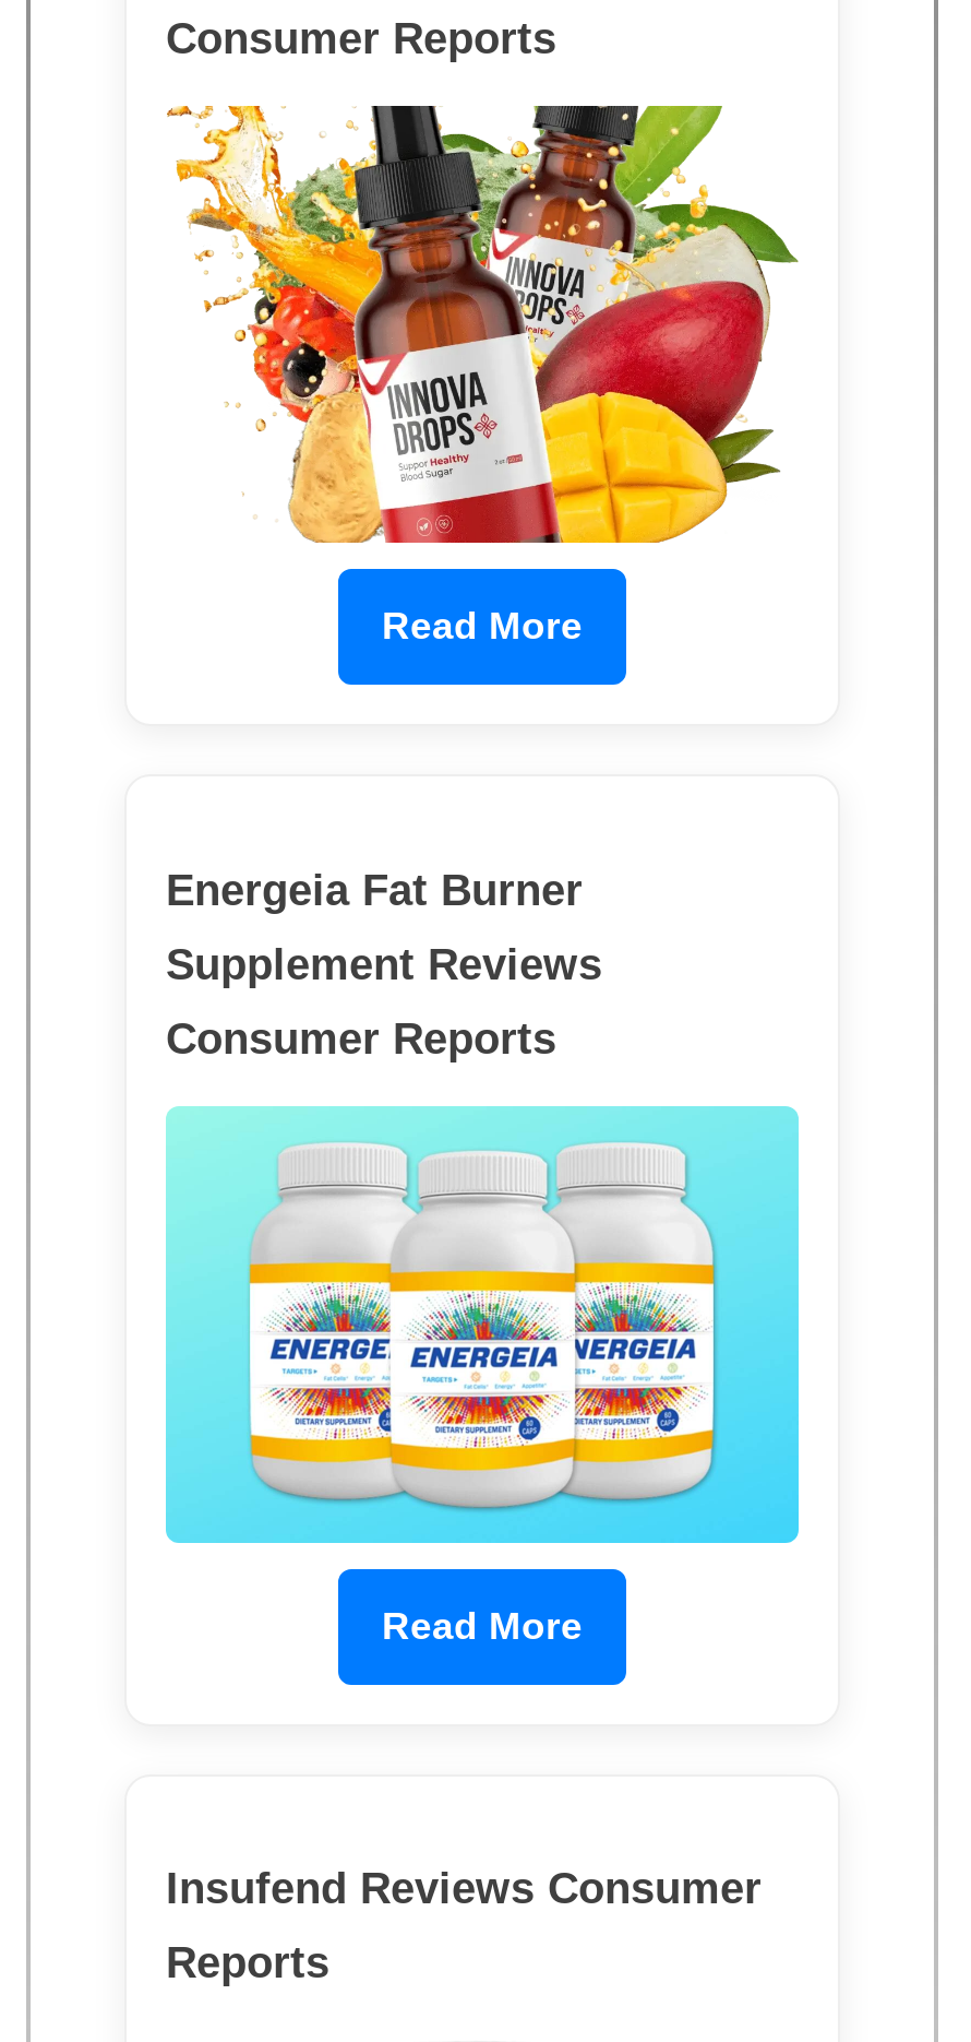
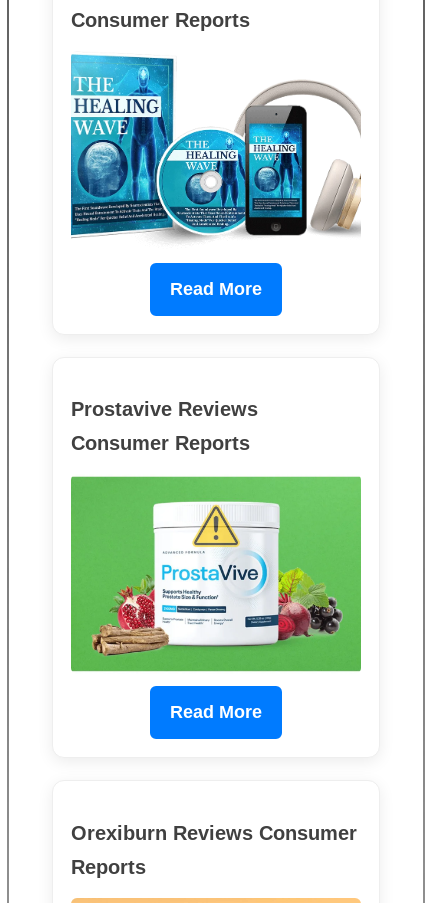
- [image]
+ [image]

- Energeia Fat Burner
- Supplement Reviews
+ Prostavive Reviews

- [image]
+ [image]

- Insufend Reviews Consumer
+ Orexiburn Reviews Consumer
